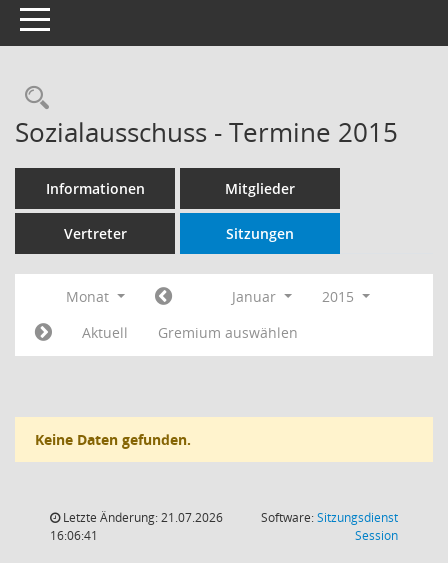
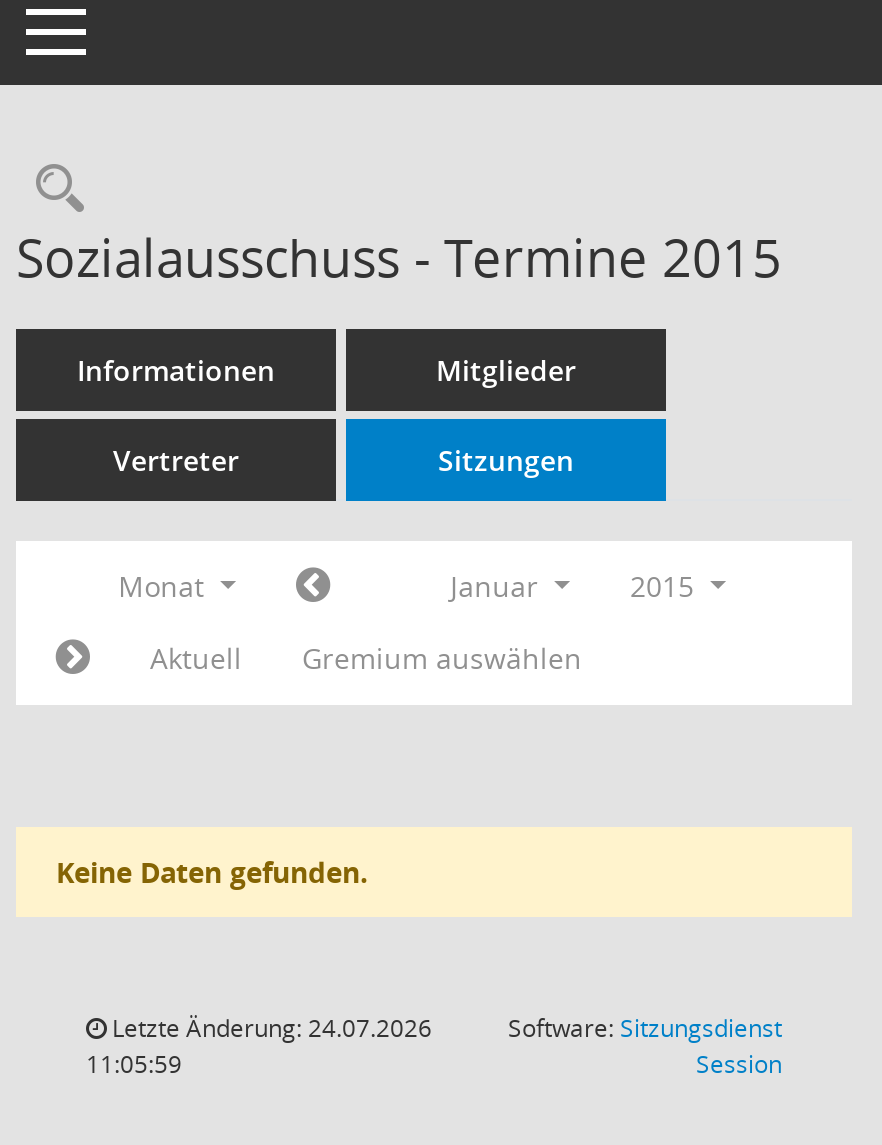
- Letzte Änderung: 21.07.2026
+ Letzte Änderung: 24.07.2026

- 16:06:41
+ 11:05:59
